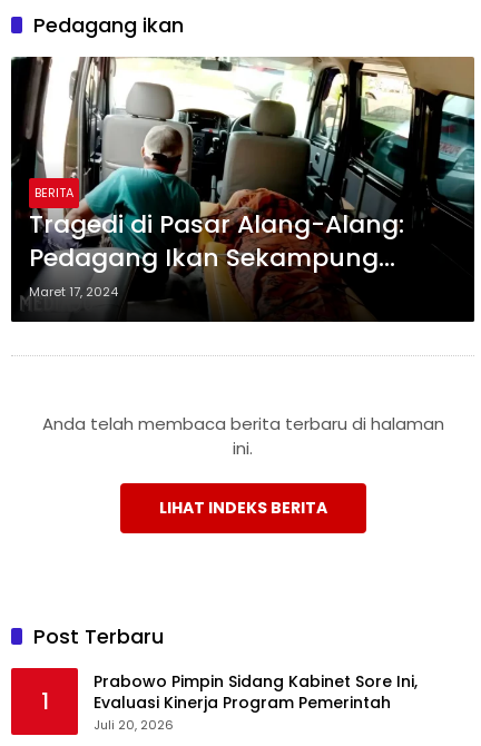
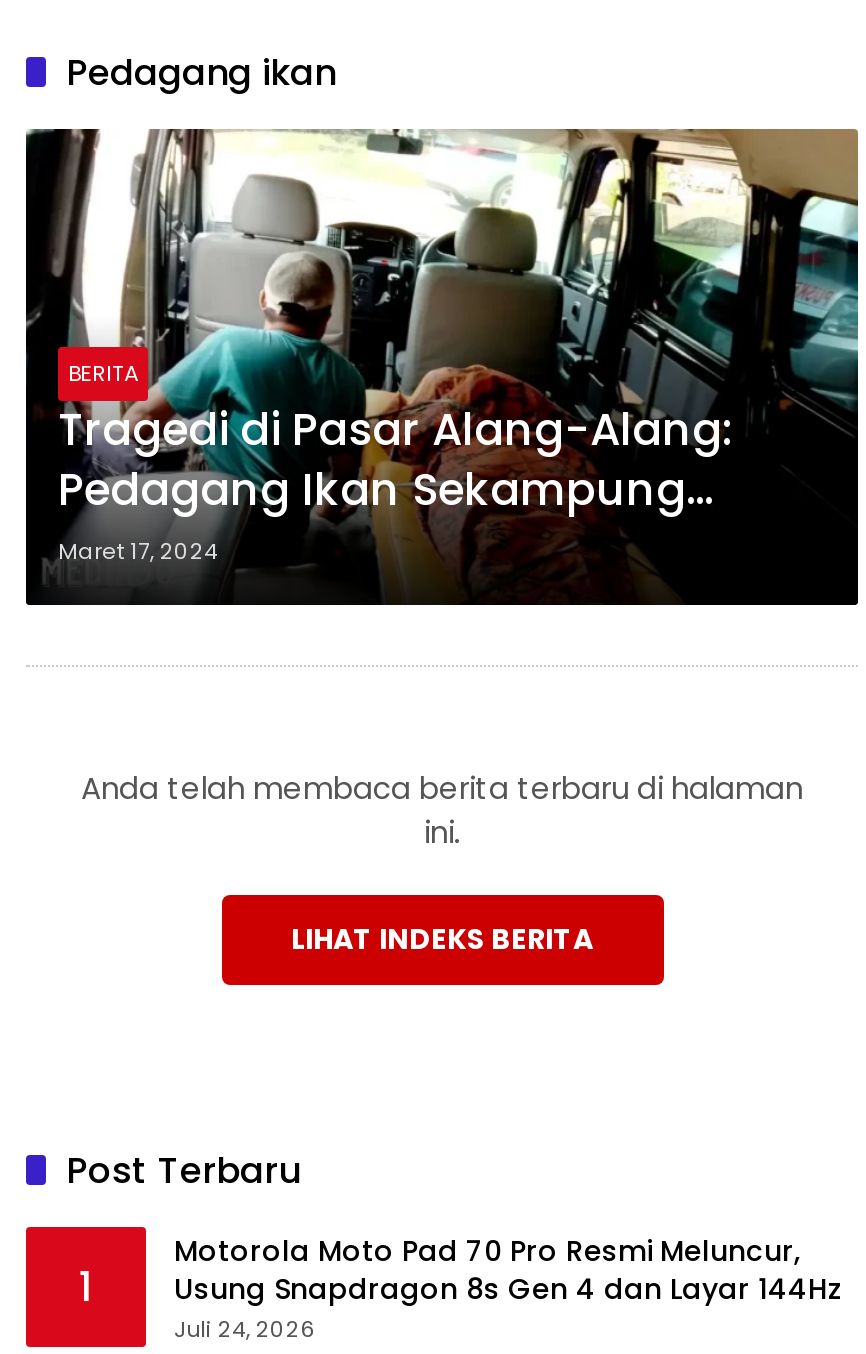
- Prabowo Pimpin Sidang Kabinet Sore Ini,
- Evaluasi Kinerja Program Pemerintah
- Juli 20, 2026
+ Motorola Moto Pad 70 Pro Resmi Meluncur,
+ Usung Snapdragon 8s Gen 4 dan Layar 144Hz
+ Juli 24, 2026
